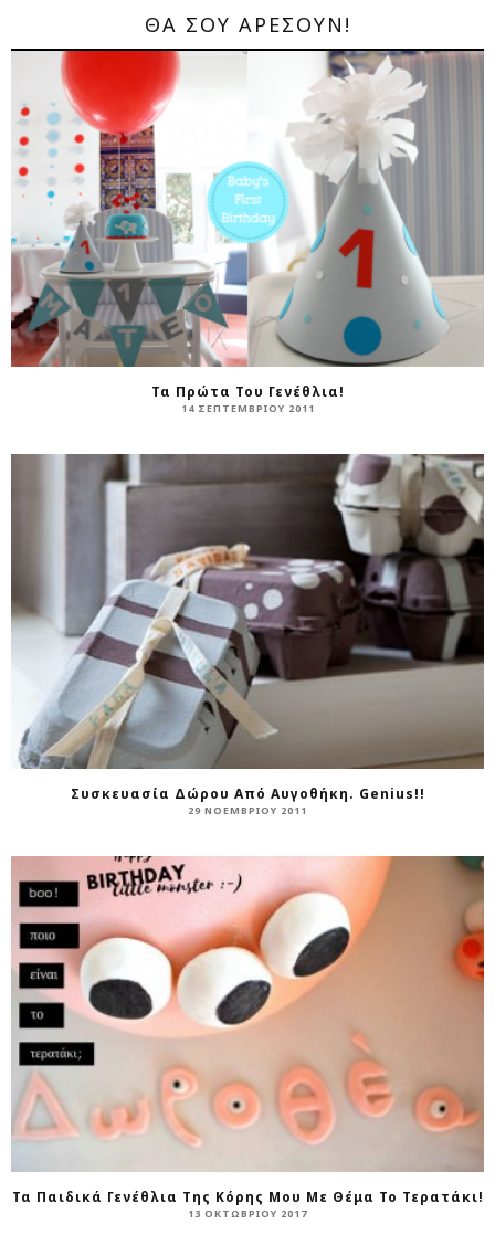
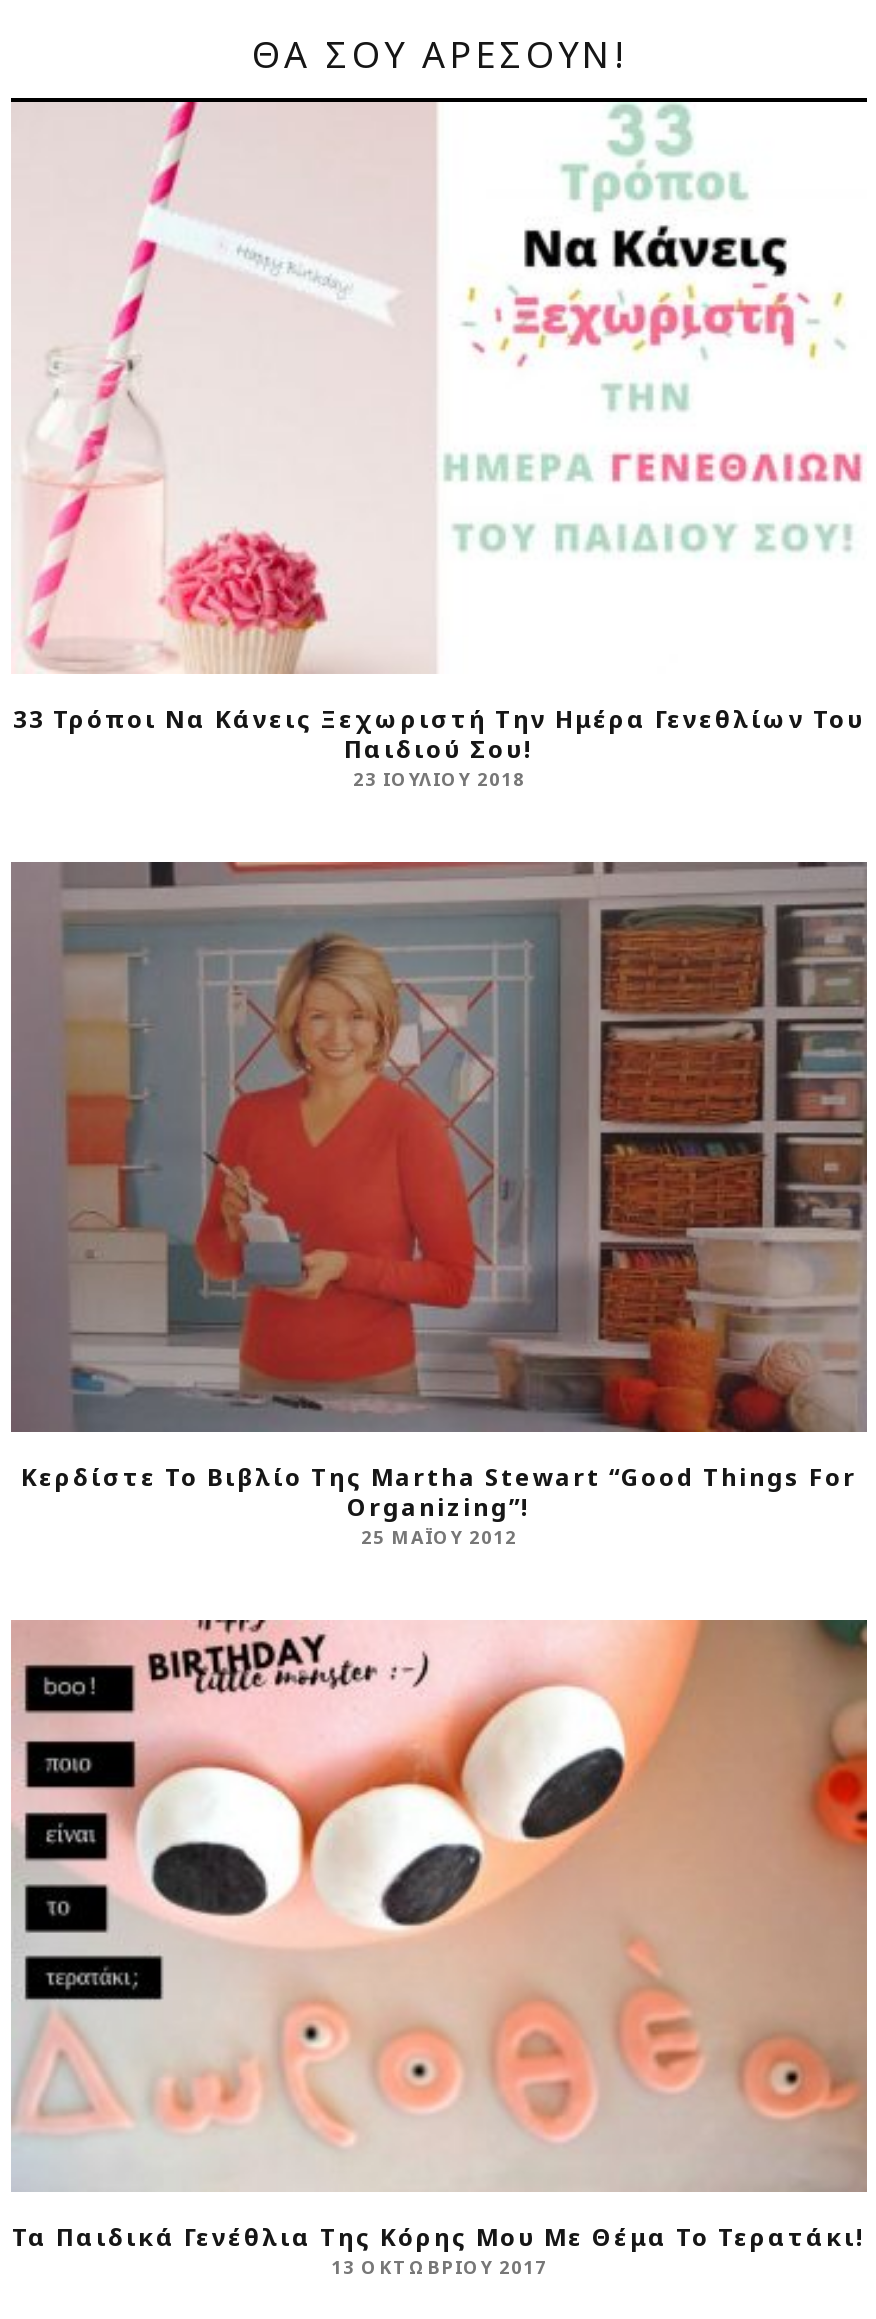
- [image]
- Τα Πρώτα Του Γενέθλια!
- 14 ΣΕΠΤΕΜΒΡΊΟΥ 2011
+ [image]
+ 33 Τρόποι Να Κάνεις Ξεχωριστή Την Ημέρα Γενεθλίων Του
+ Παιδιού Σου!
+ 23 ΙΟΥΛΊΟΥ 2018

- [image]
- Συσκευασία Δώρου Από Αυγοθήκη. Genius!!
- 29 ΝΟΕΜΒΡΊΟΥ 2011
+ [image]
+ Κερδίστε Το Βιβλίο Της Martha Stewart “Good Things For
+ Organizing”!
+ 25 ΜΑΪ́ΟΥ 2012
